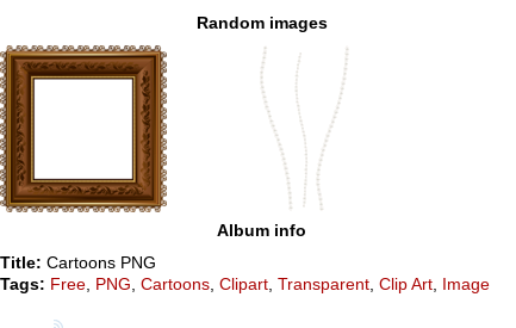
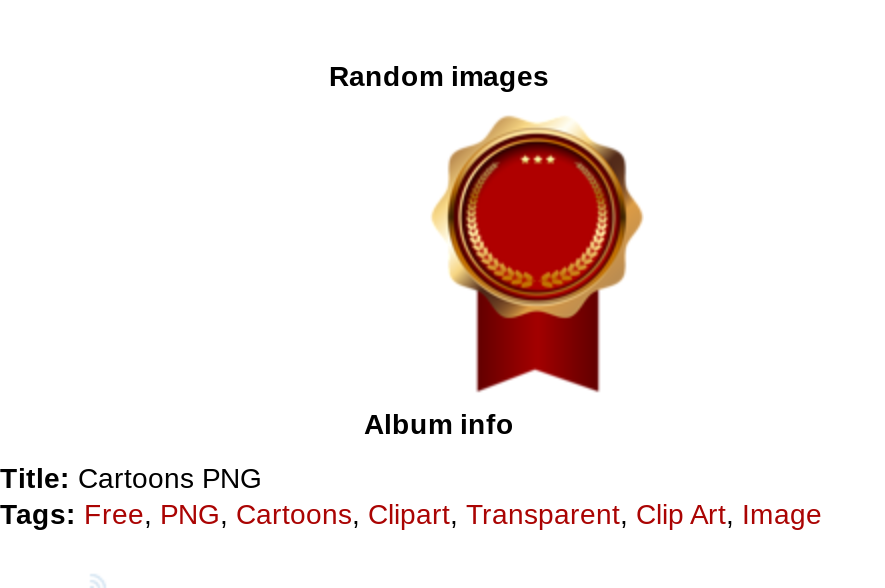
+ [image]

- [image]
